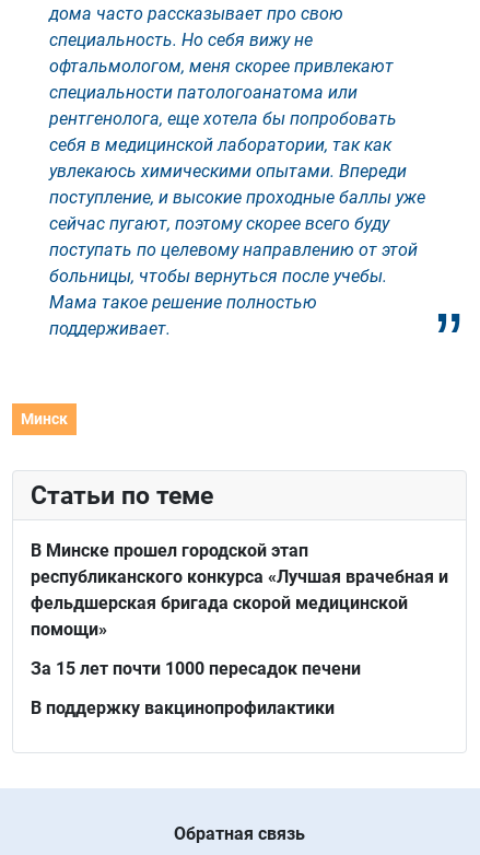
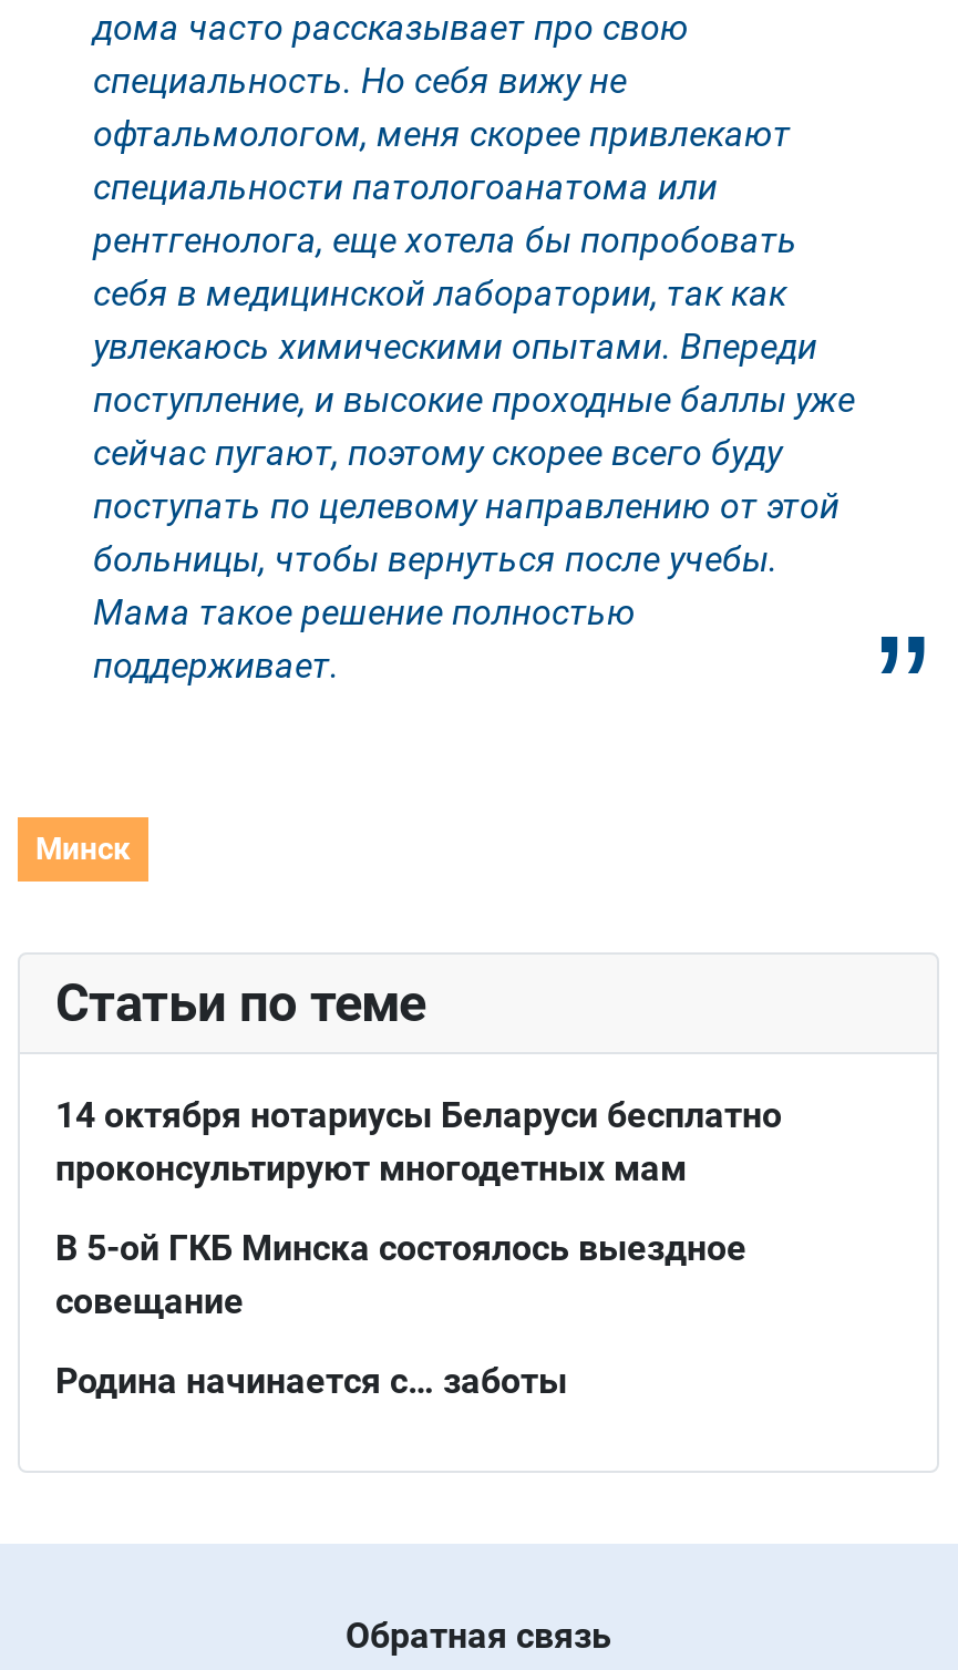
- В Минске прошел городской этап
- республиканского конкурса «Лучшая врачебная и
- фельдшерская бригада скорой медицинской
- помощи»
+ 14 октября нотариусы Беларуси бесплатно
+ проконсультируют многодетных мам

- За 15 лет почти 1000 пересадок печени
+ В 5-ой ГКБ Минска состоялось выездное
+ совещание

- В поддержку вакцинопрофилактики
+ Родина начинается с… заботы
